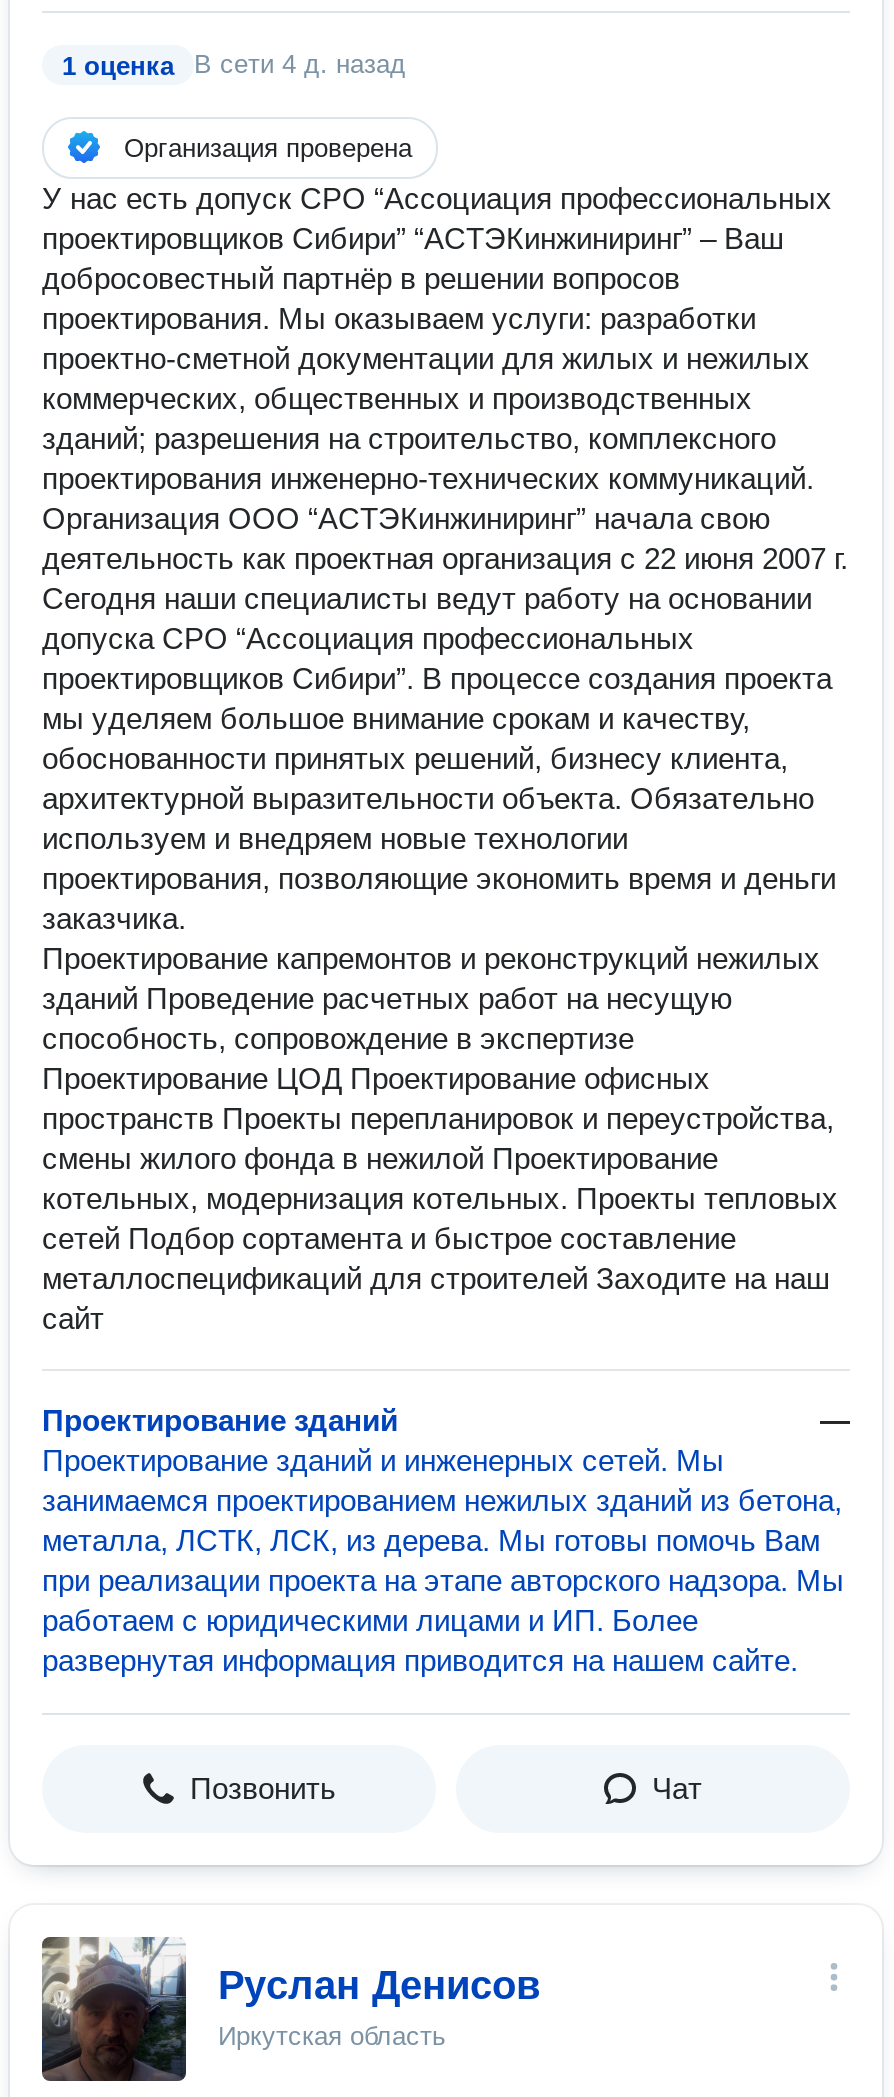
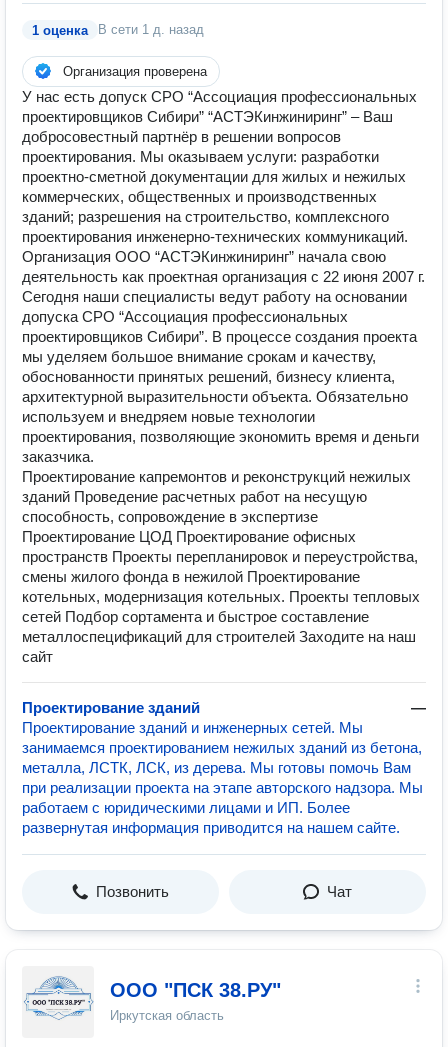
- 1 оценка В сети 4 д. назад
+ 1 оценка В сети 1 д. назад

- [image]
- Руслан Денисов
+ [image]
+ ООО "ПСК 38.РУ"
